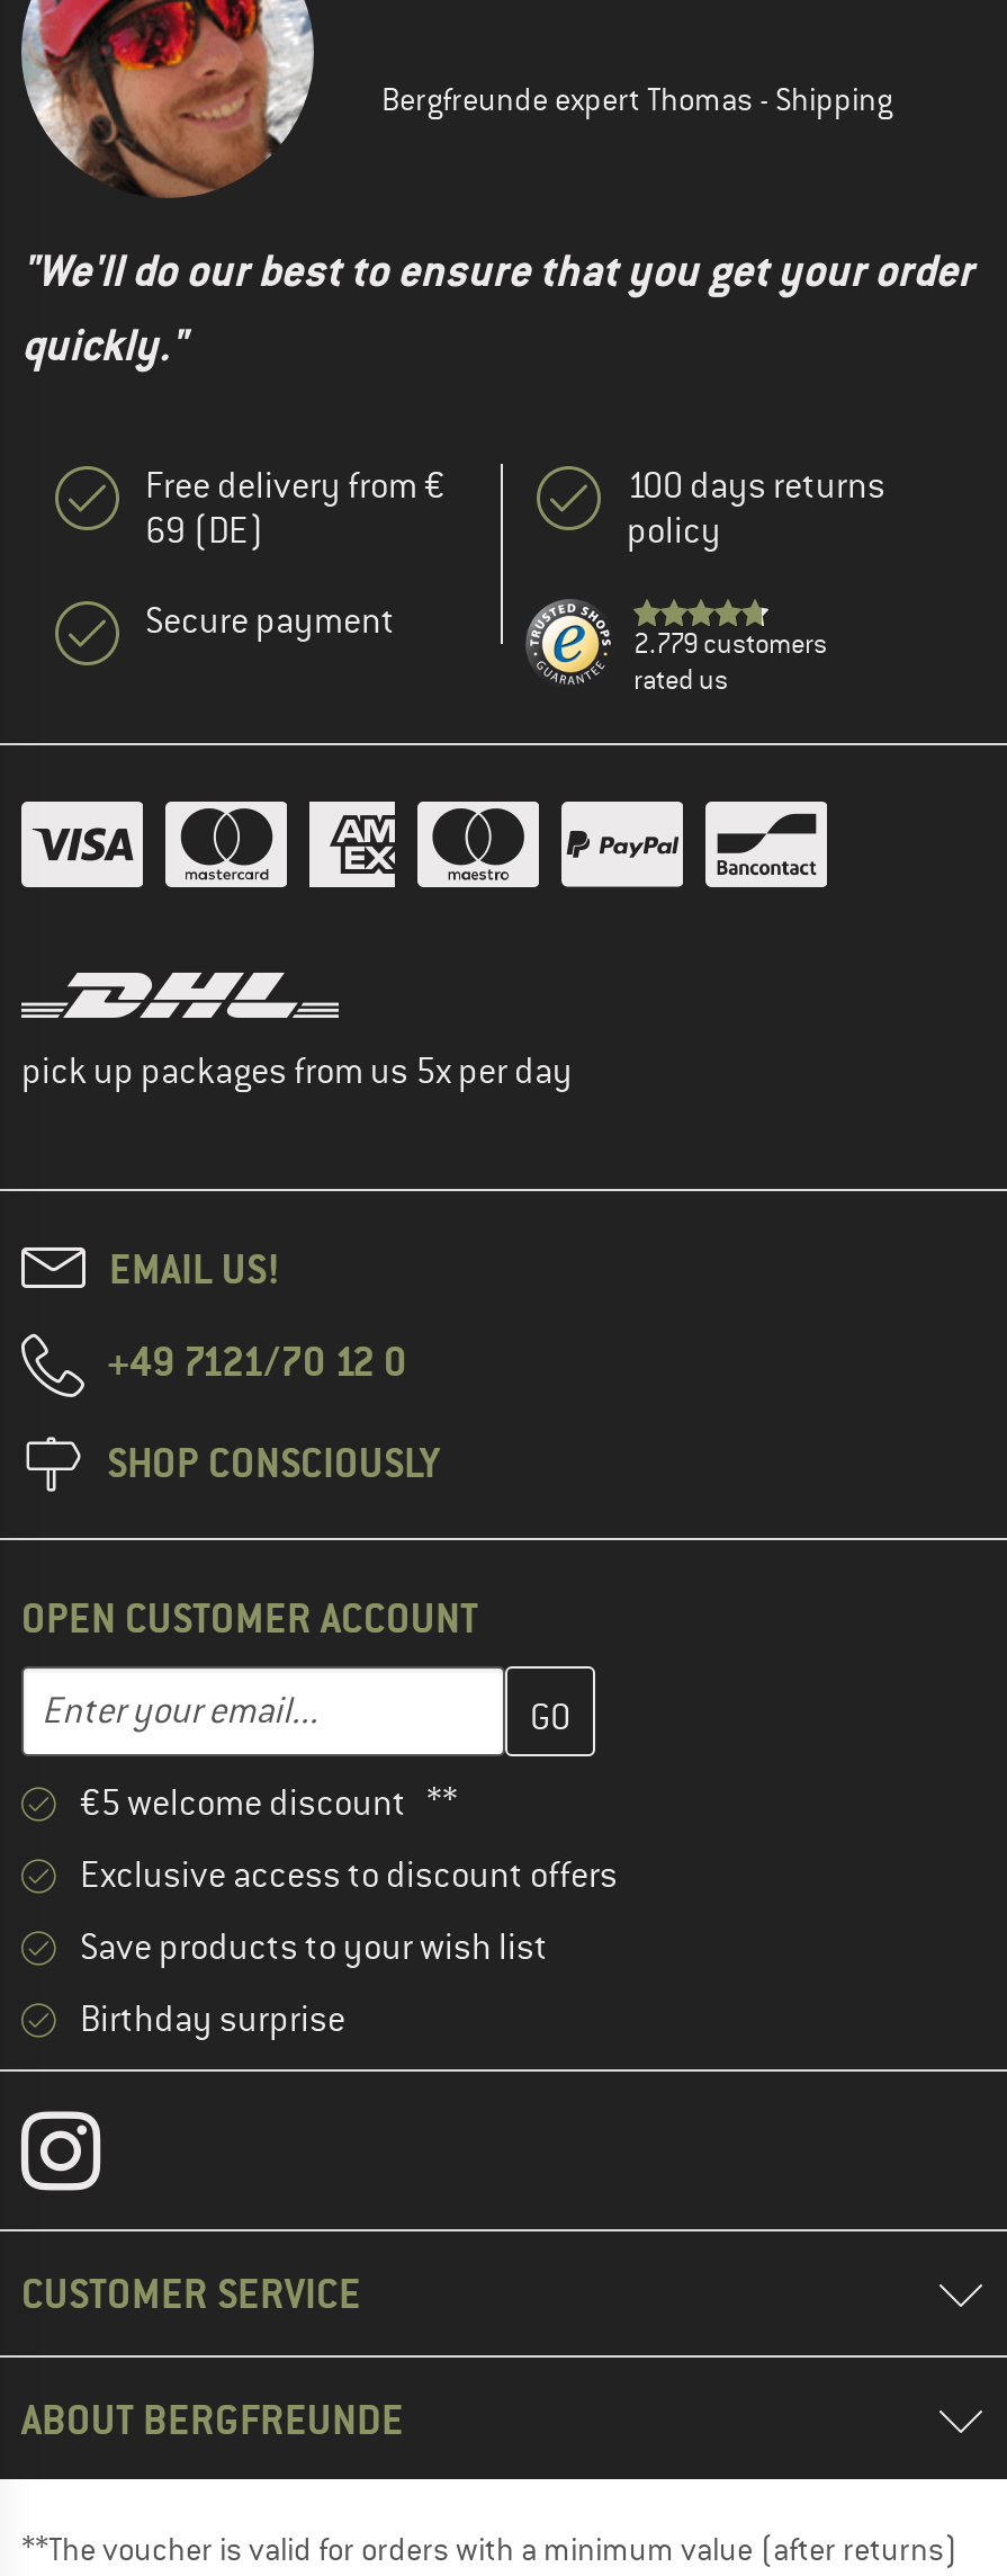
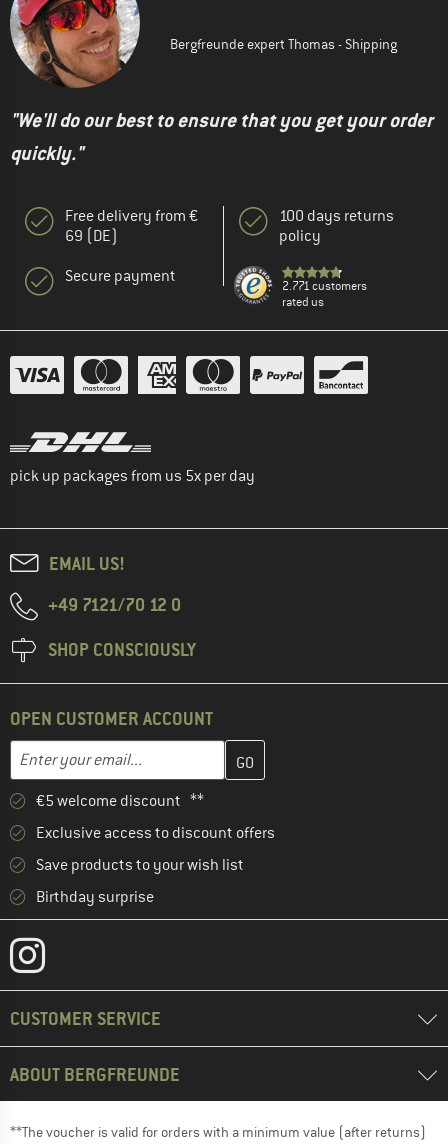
- 2.779 customers
+ 2.771 customers
